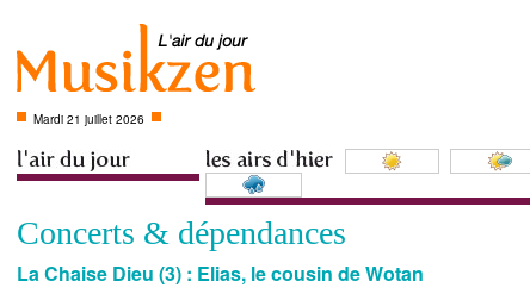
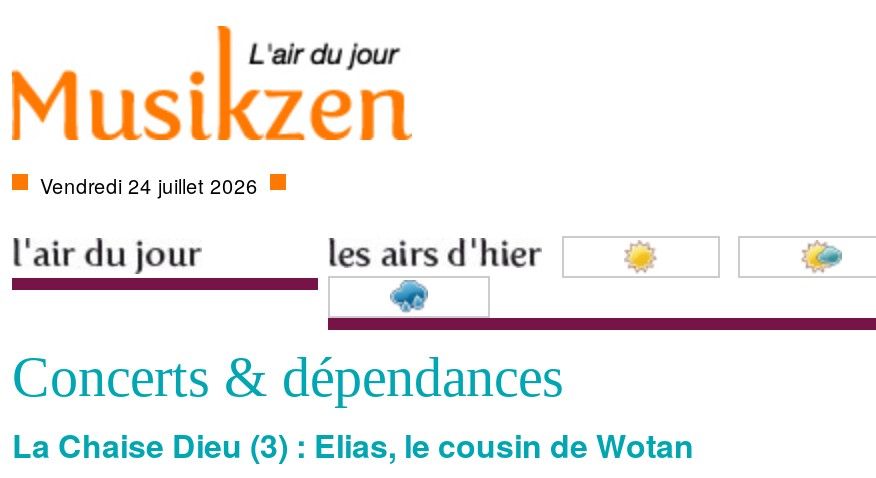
- Mardi 21 juillet 2026
+ Vendredi 24 juillet 2026
